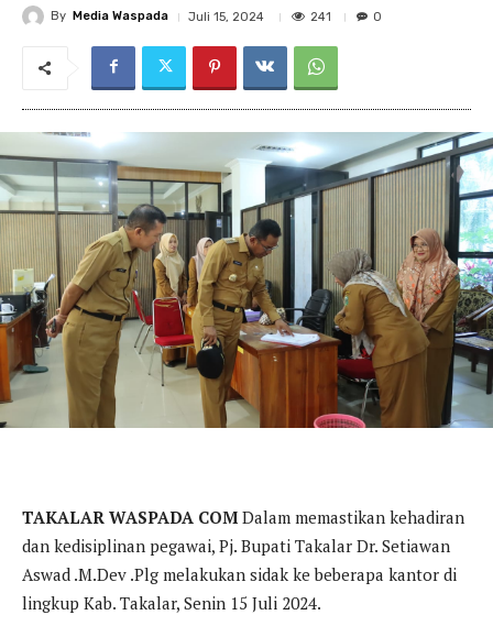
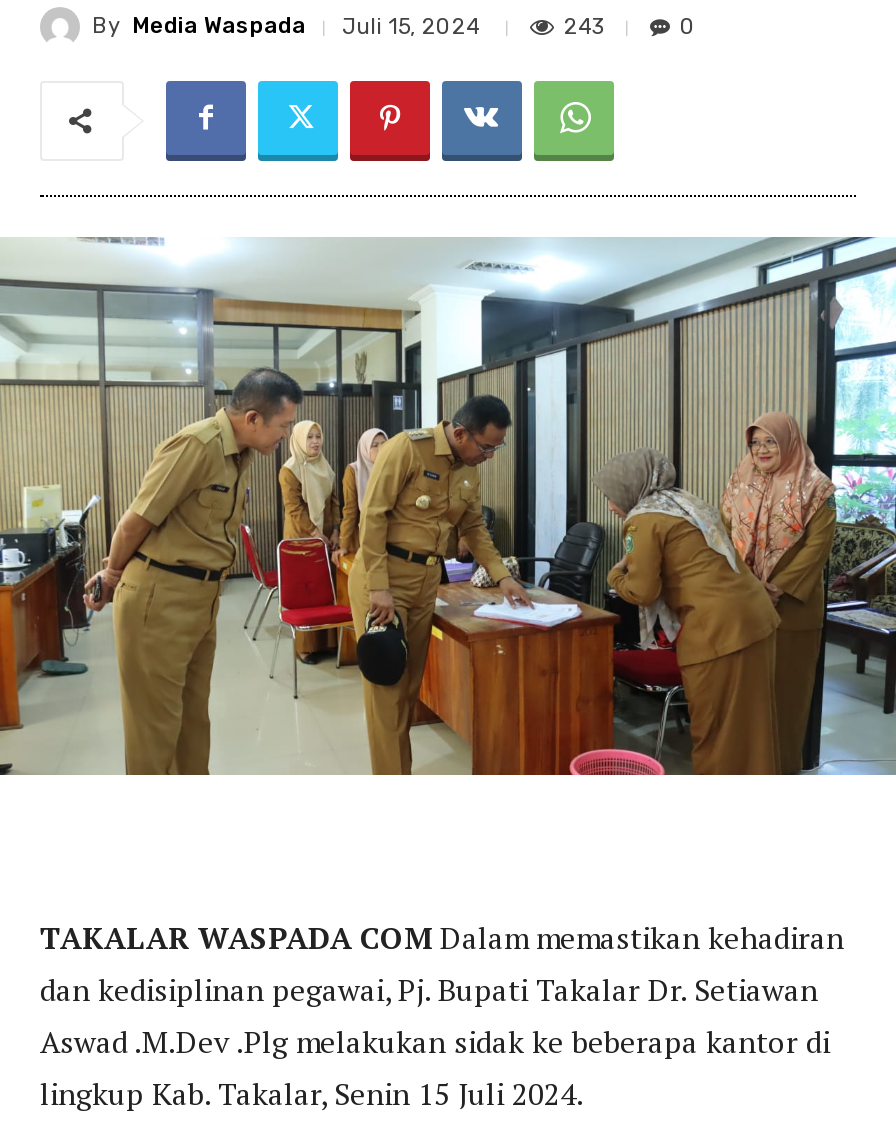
- 241
+ 243
